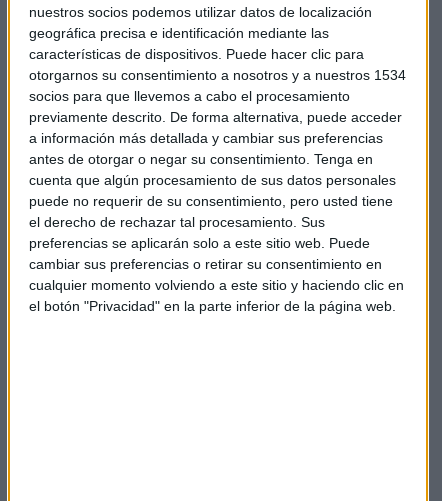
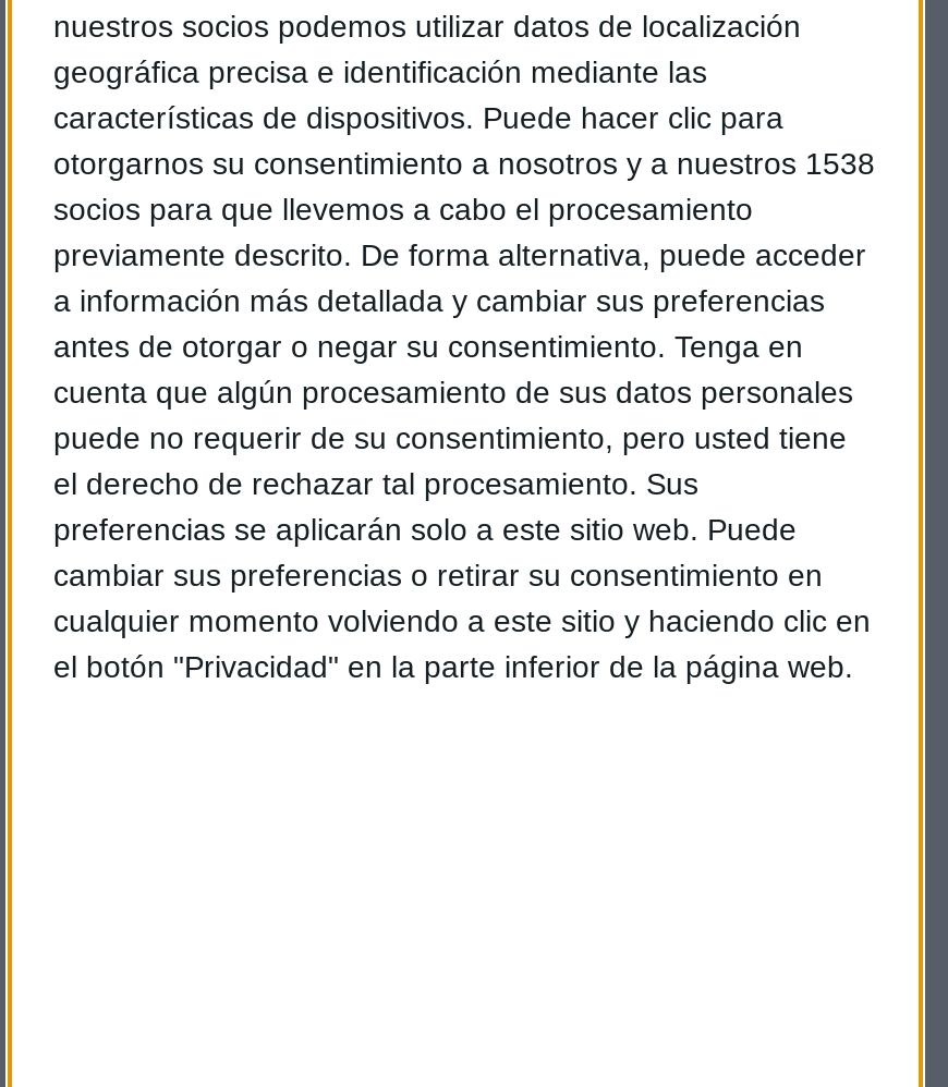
- otorgarnos su consentimiento a nosotros y a nuestros 1534
+ otorgarnos su consentimiento a nosotros y a nuestros 1538
